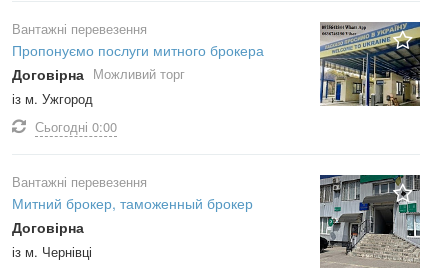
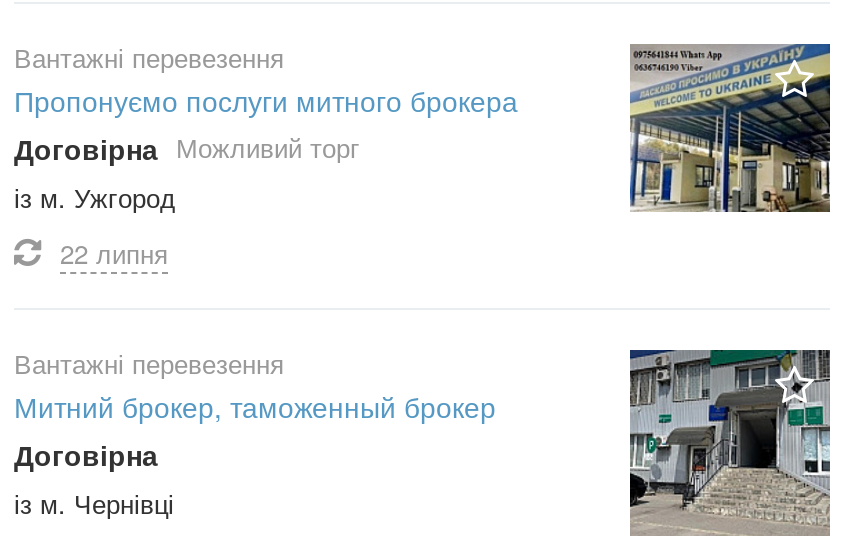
- Сьогодні 0:00
+ 22 липня
